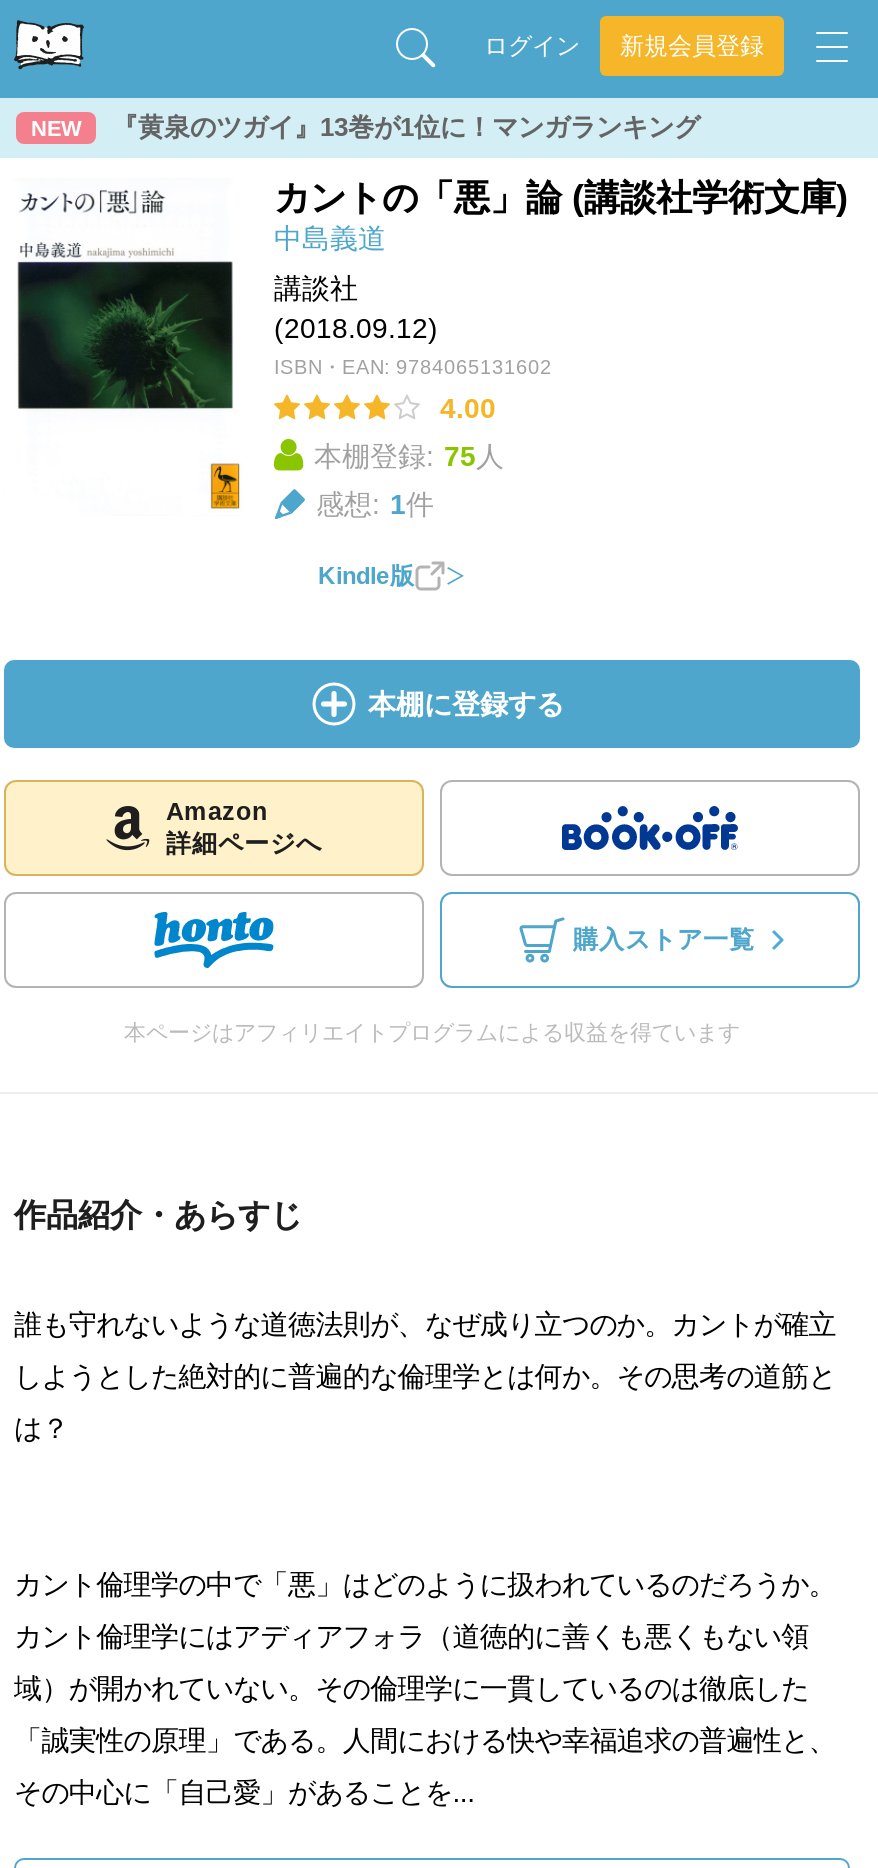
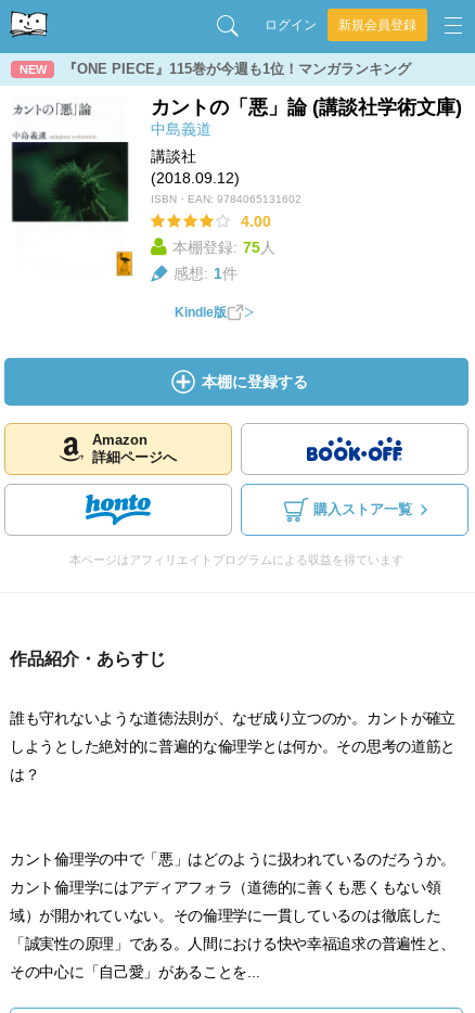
- 『黄泉のツガイ』13巻が1位に！マンガランキング
+ 『ONE PIECE』115巻が今週も1位！マンガランキング
